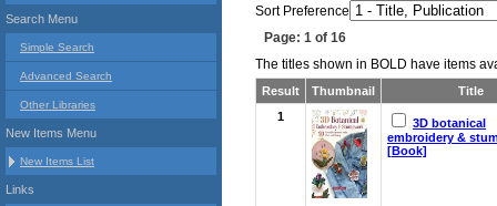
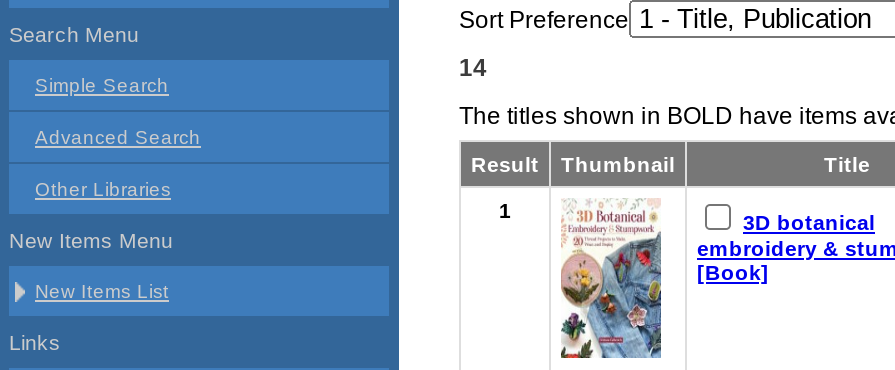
- Page: 1 of 16
+ 14
